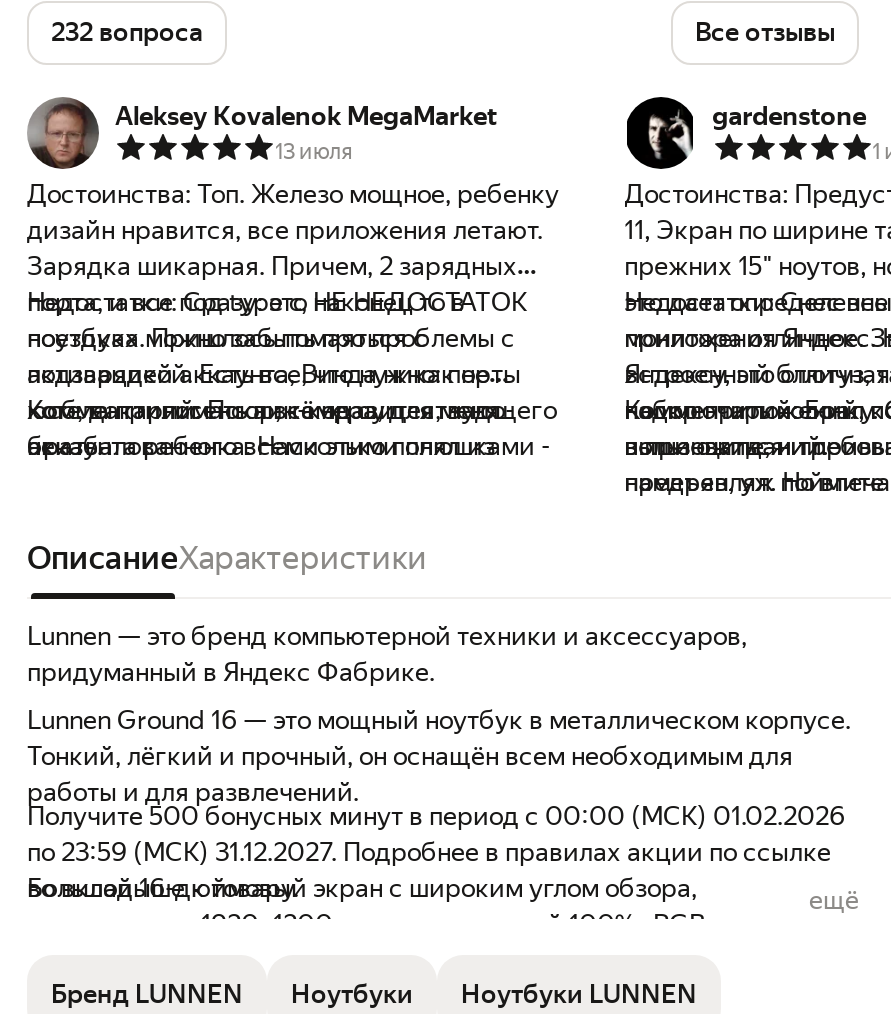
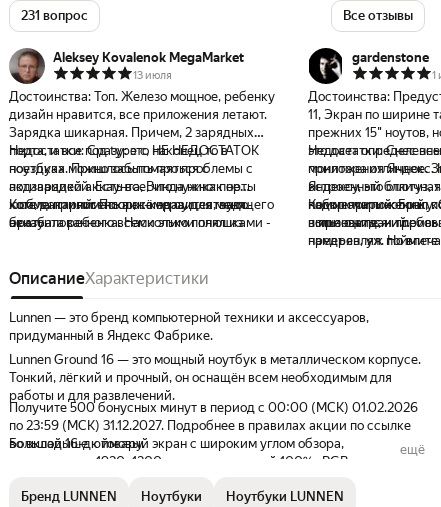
- 232 вопроса
+ 231 вопрос
